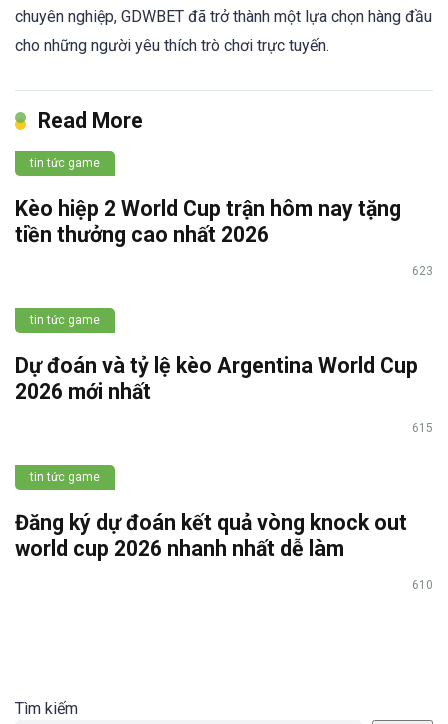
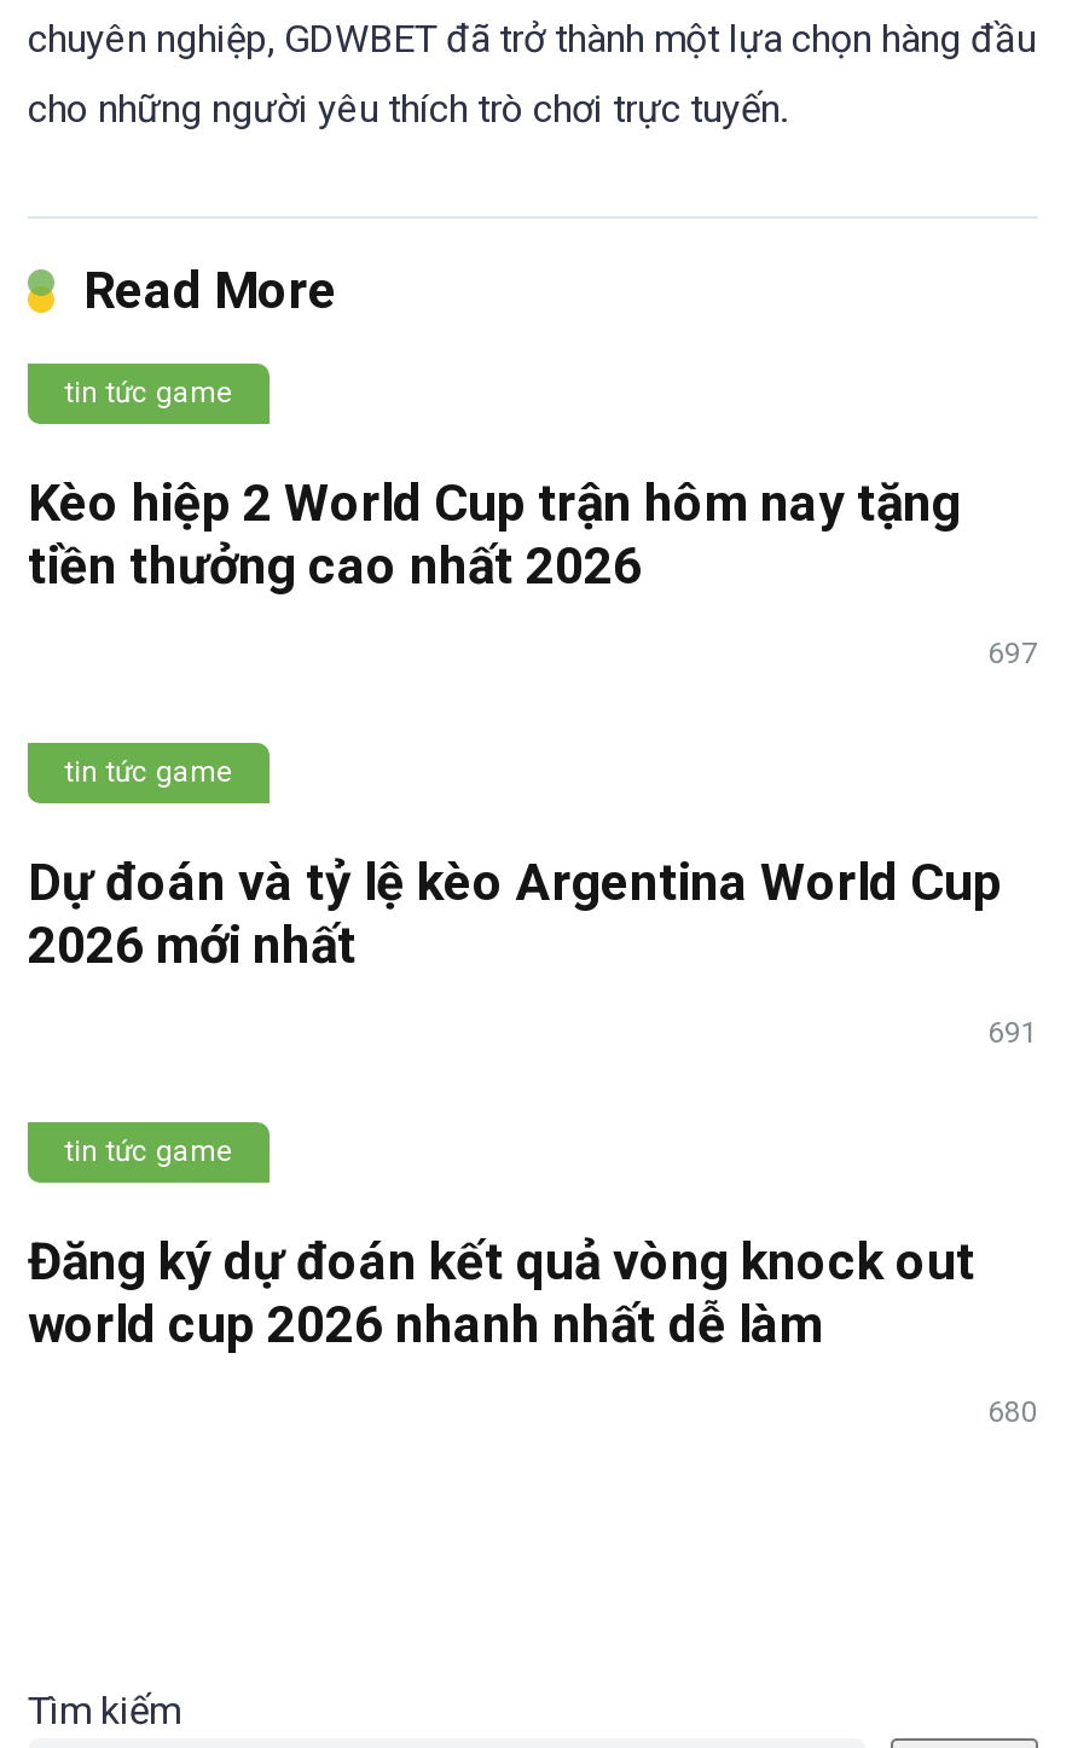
- 623
+ 697

- 615
+ 691

- 610
+ 680
